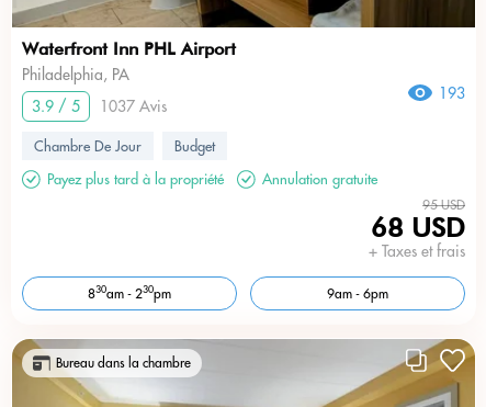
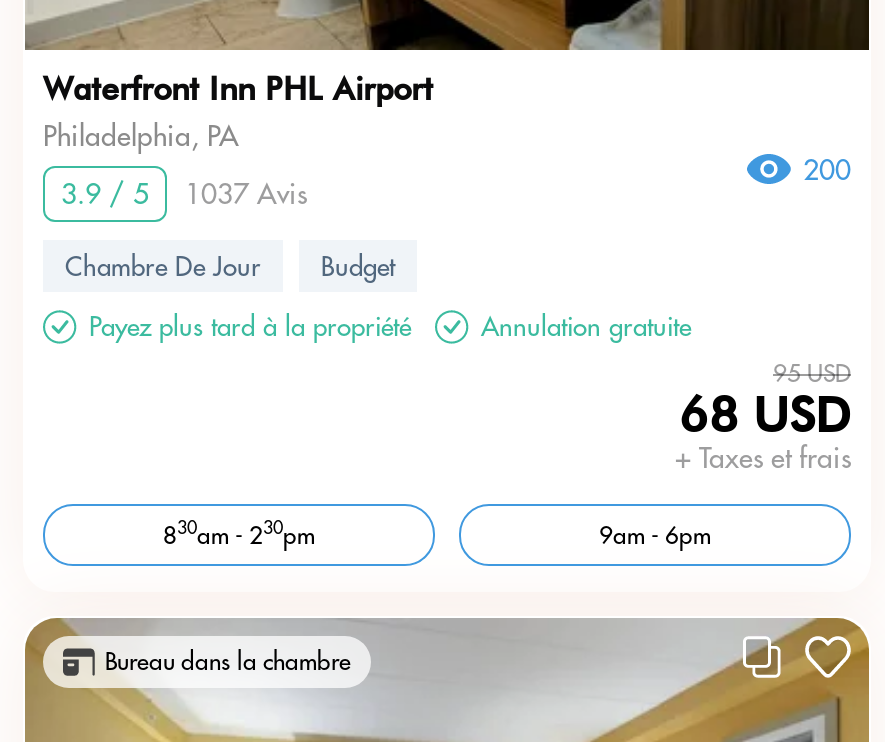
- 193
+ 200
